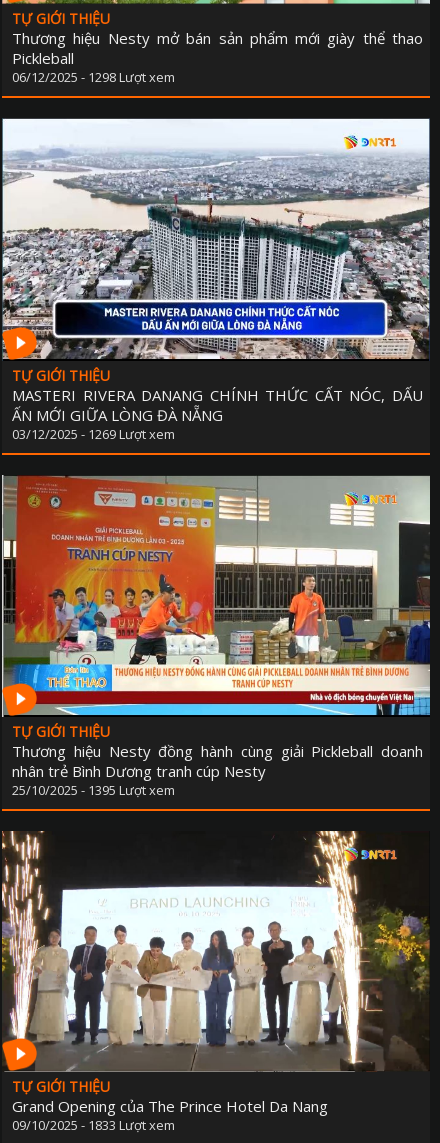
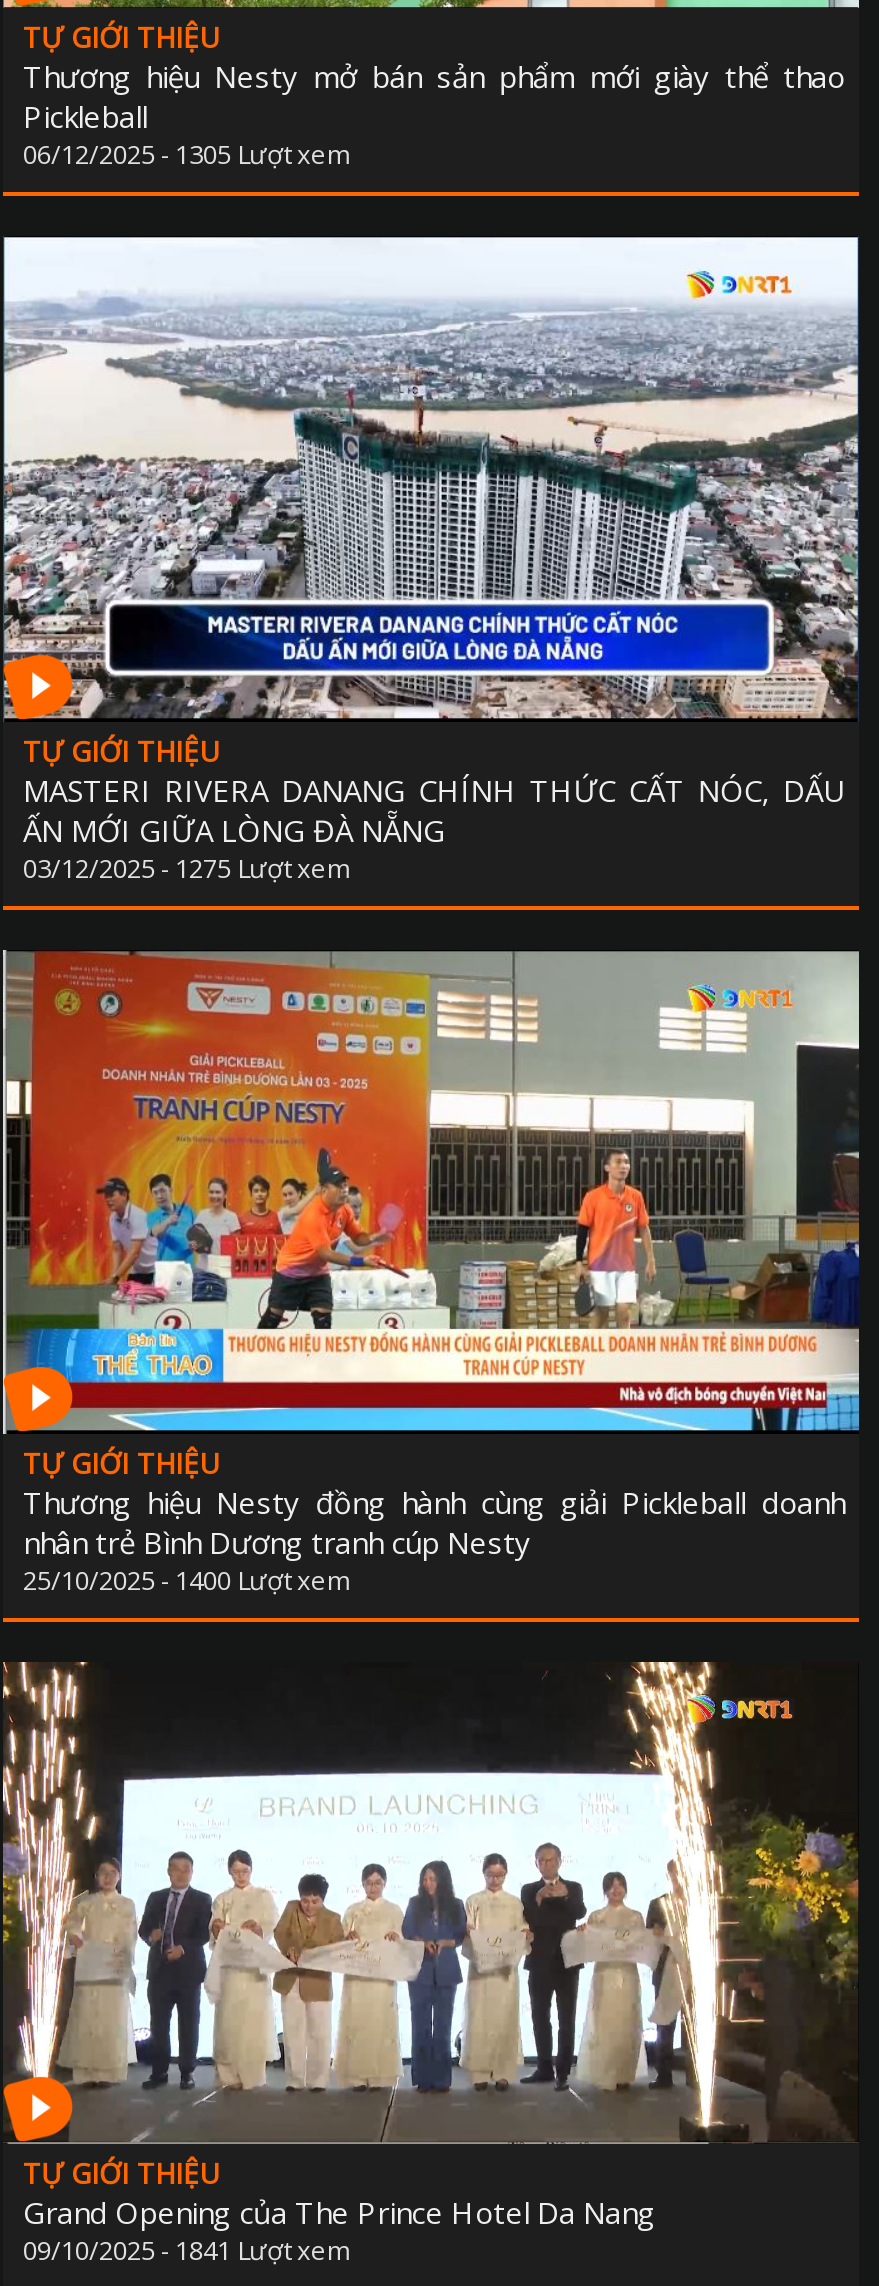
- 06/12/2025 - 1298 Lượt xem
+ 06/12/2025 - 1305 Lượt xem

- 03/12/2025 - 1269 Lượt xem
+ 03/12/2025 - 1275 Lượt xem

- 25/10/2025 - 1395 Lượt xem
+ 25/10/2025 - 1400 Lượt xem

- 09/10/2025 - 1833 Lượt xem
+ 09/10/2025 - 1841 Lượt xem
